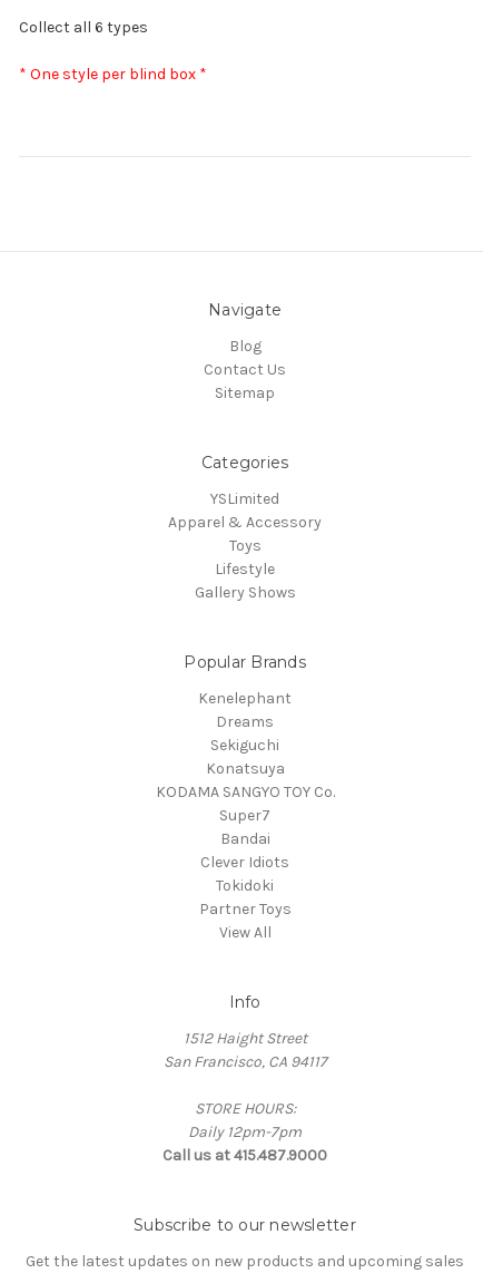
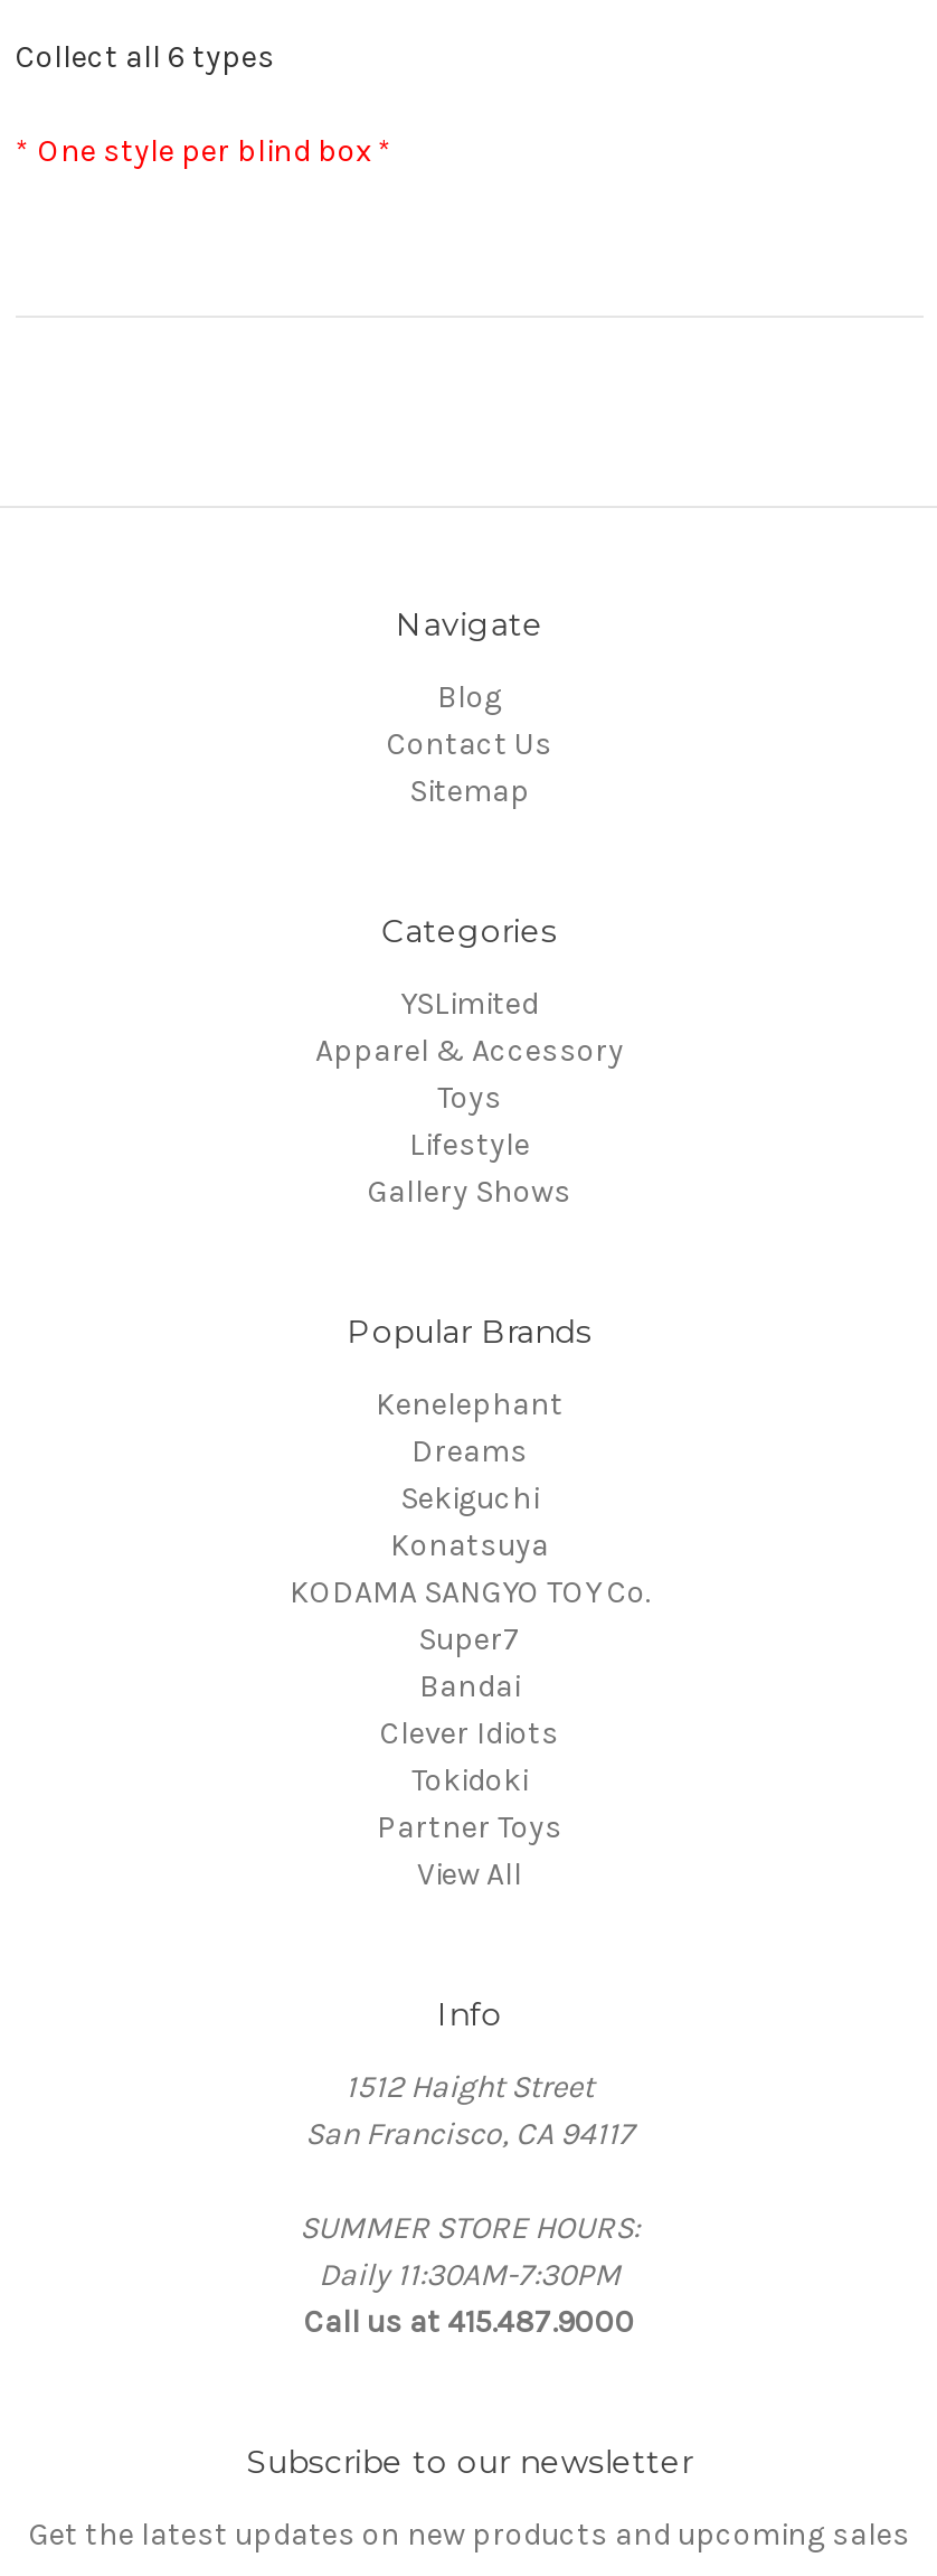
- STORE HOURS:
- Daily 12pm-7pm
+ SUMMER STORE HOURS:
+ Daily 11:30AM-7:30PM
